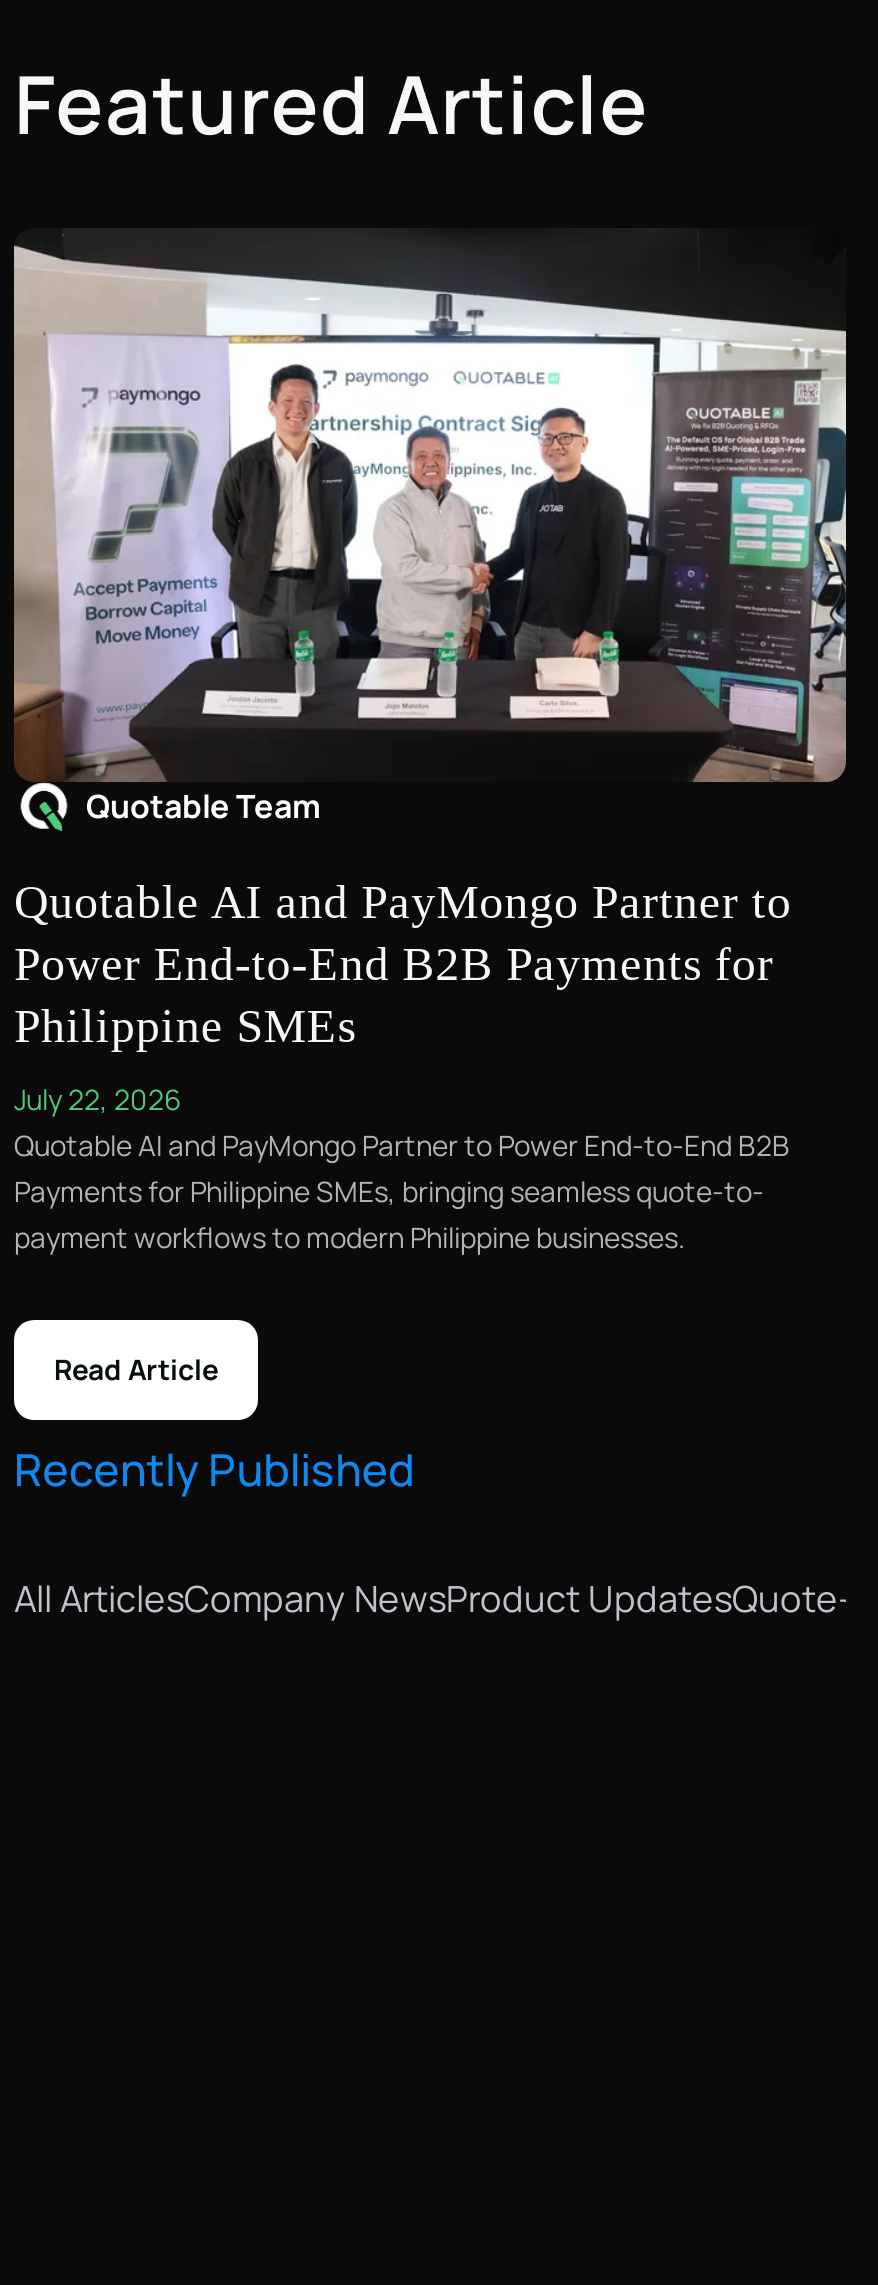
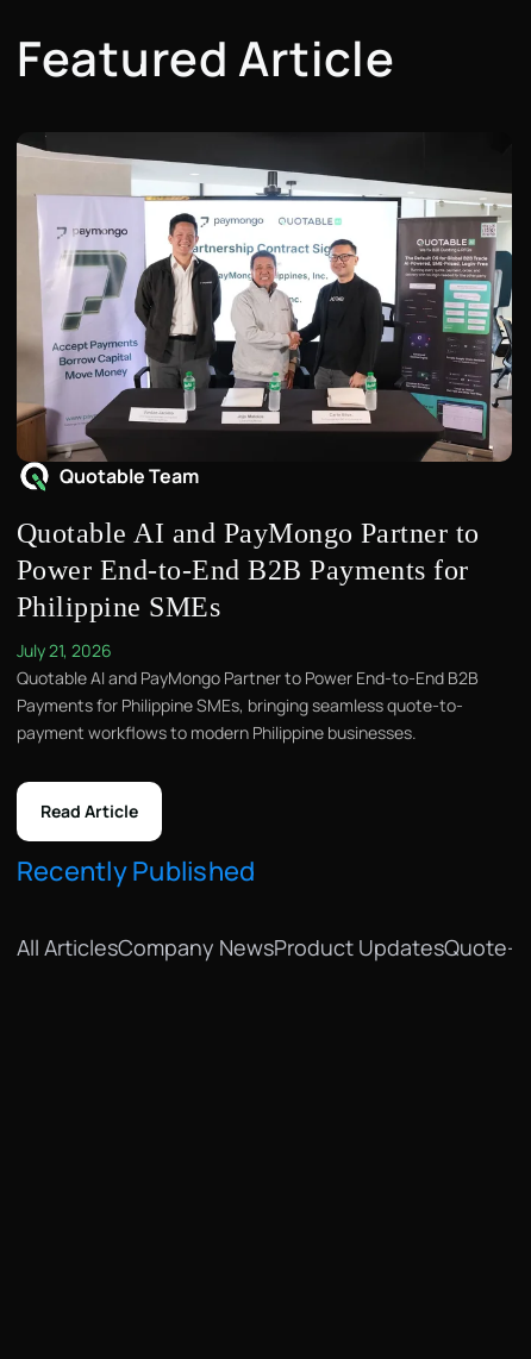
- July 22, 2026
+ July 21, 2026
